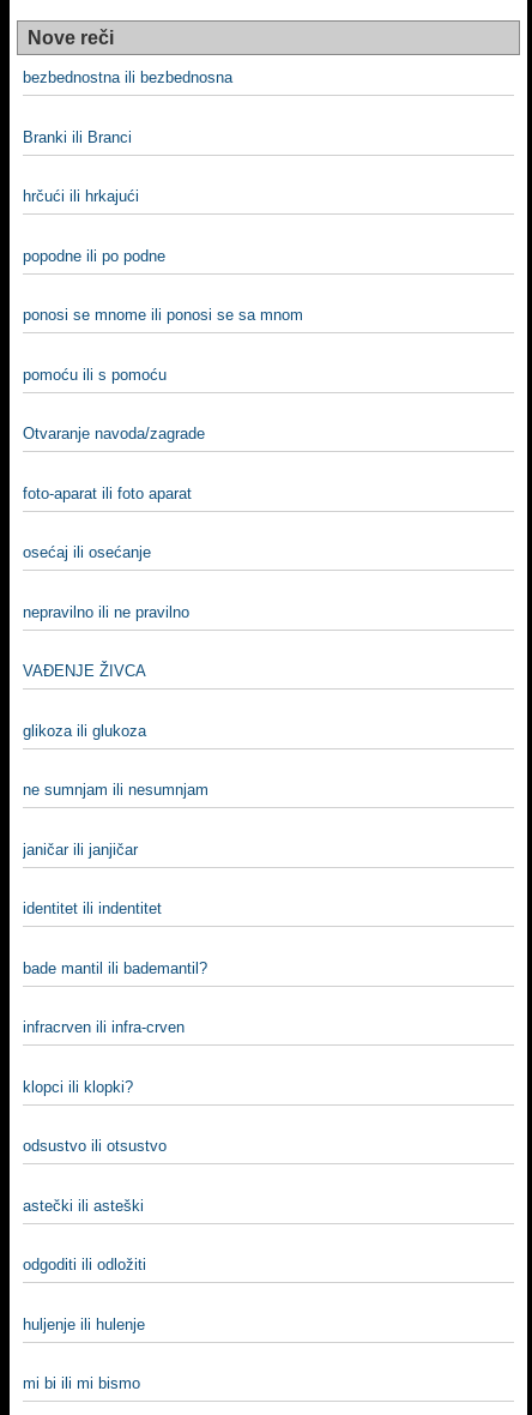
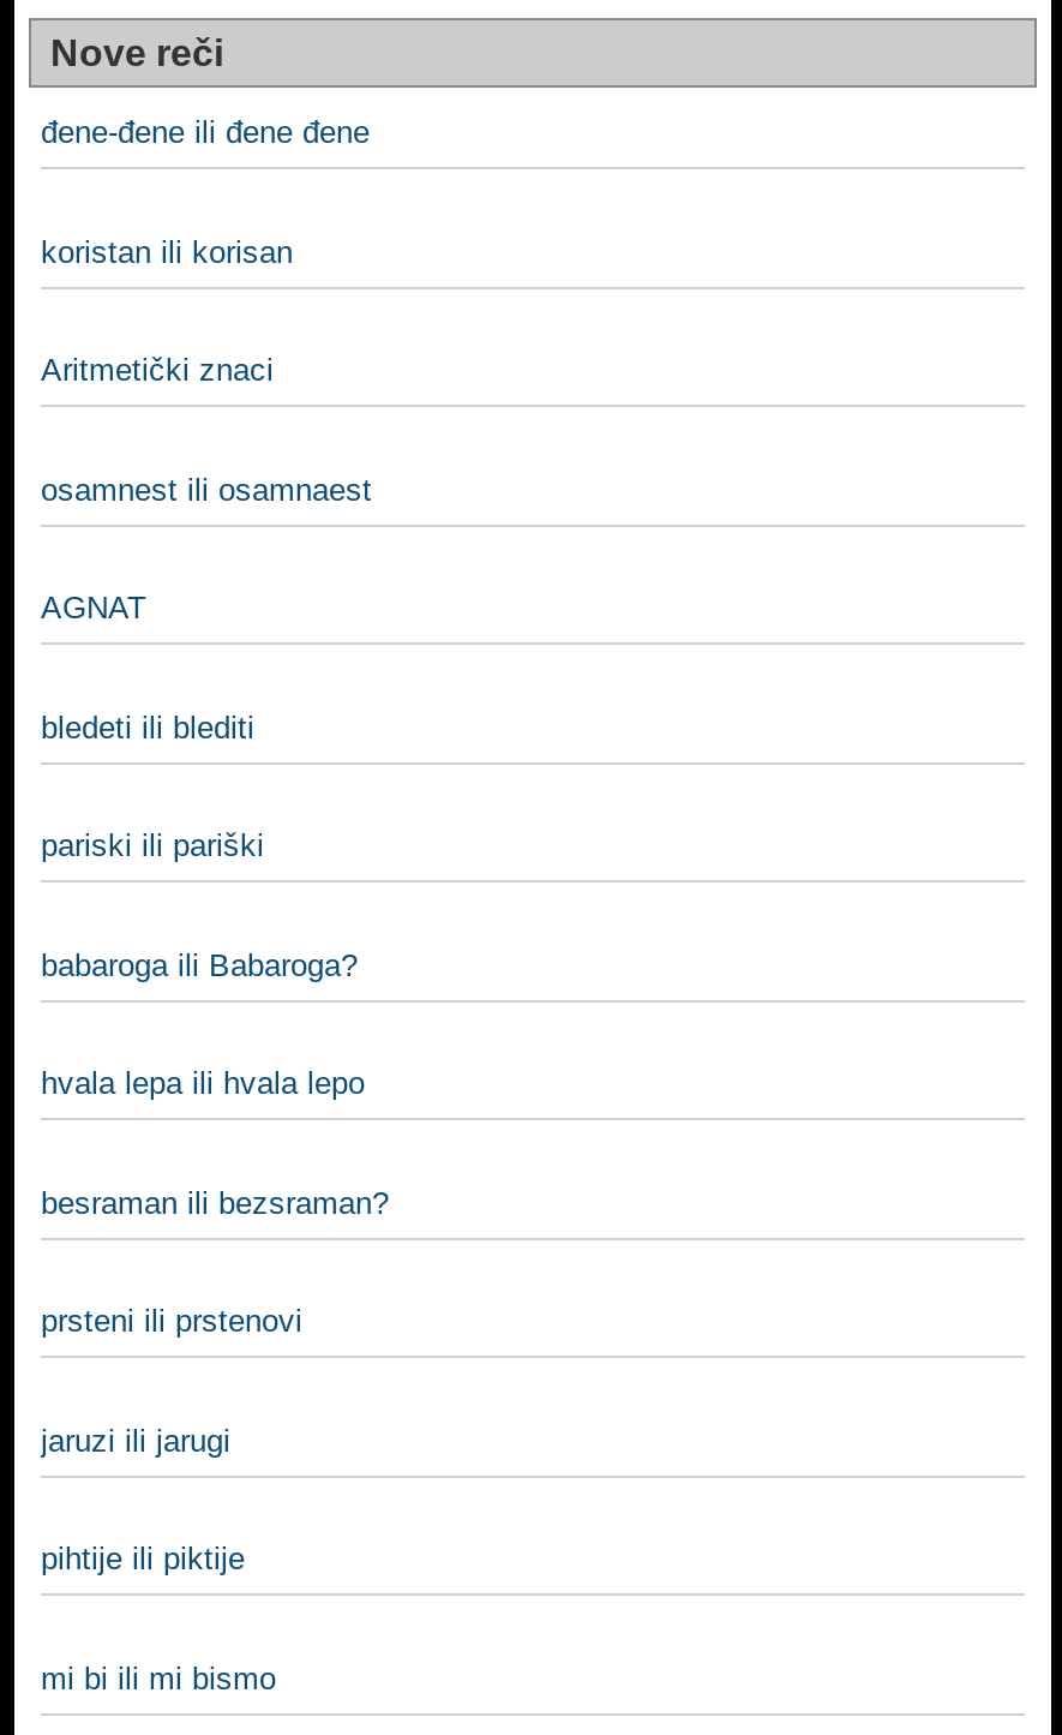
- bezbednostna ili bezbednosna
- Branki ili Branci
- hrčući ili hrkajući
- popodne ili po podne
- ponosi se mnome ili ponosi se sa mnom
- pomoću ili s pomoću
- Otvaranje navoda/zagrade
- foto-aparat ili foto aparat
- osećaj ili osećanje
- nepravilno ili ne pravilno
- VAĐENJE ŽIVCA
- glikoza ili glukoza
- ne sumnjam ili nesumnjam
- janičar ili janjičar
- identitet ili indentitet
- bade mantil ili bademantil?
- infracrven ili infra-crven
- klopci ili klopki?
- odsustvo ili otsustvo
- astečki ili asteški
- odgoditi ili odložiti
- huljenje ili hulenje
+ đene-đene ili đene đene
+ koristan ili korisan
+ Aritmetički znaci
+ osamnest ili osamnaest
+ AGNAT
+ bledeti ili blediti
+ pariski ili pariški
+ babaroga ili Babaroga?
+ hvala lepa ili hvala lepo
+ besraman ili bezsraman?
+ prsteni ili prstenovi
+ jaruzi ili jarugi
+ pihtije ili piktije
